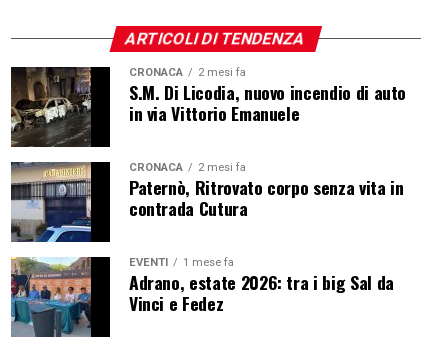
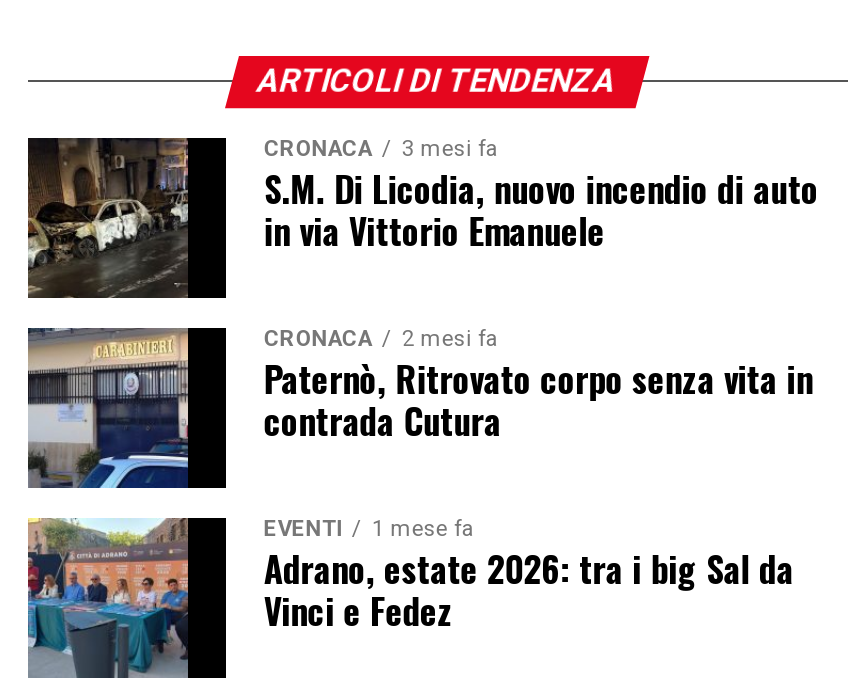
- CRONACA 2 mesi fa
+ CRONACA 3 mesi fa
